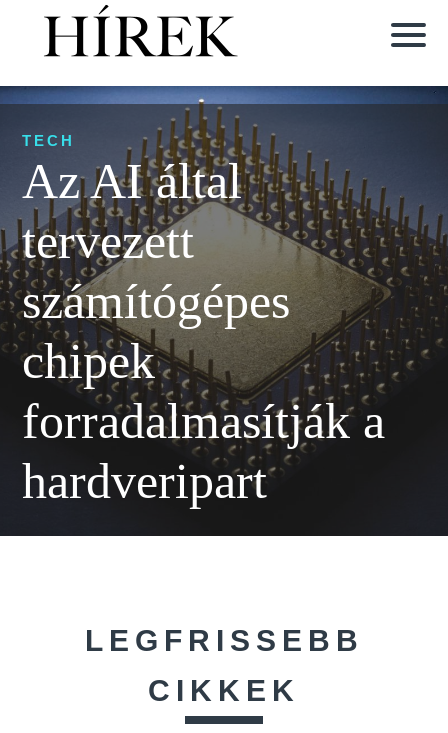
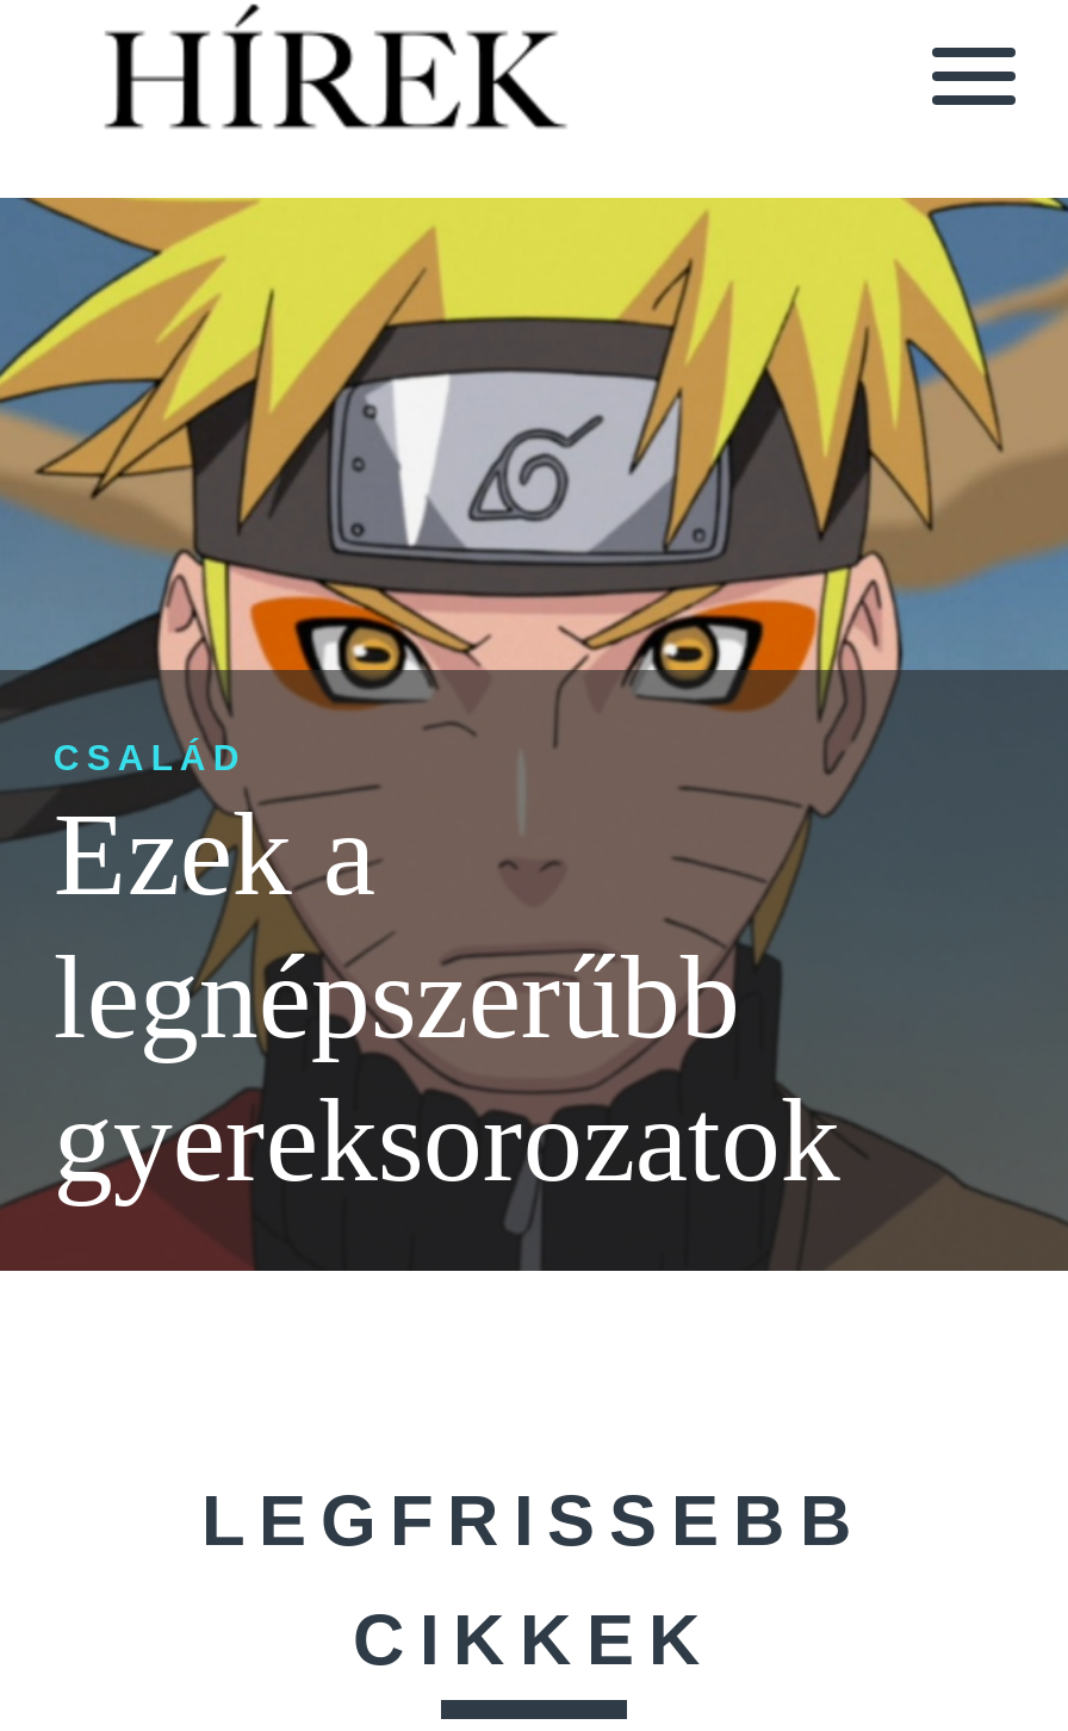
- [image]
- TECH
- Az AI által
- tervezett
- számítógépes
- chipek
- forradalmasítják a
- hardveripart
+ [image]
+ CSALÁD
+ Ezek a
+ legnépszerűbb
+ gyereksorozatok
